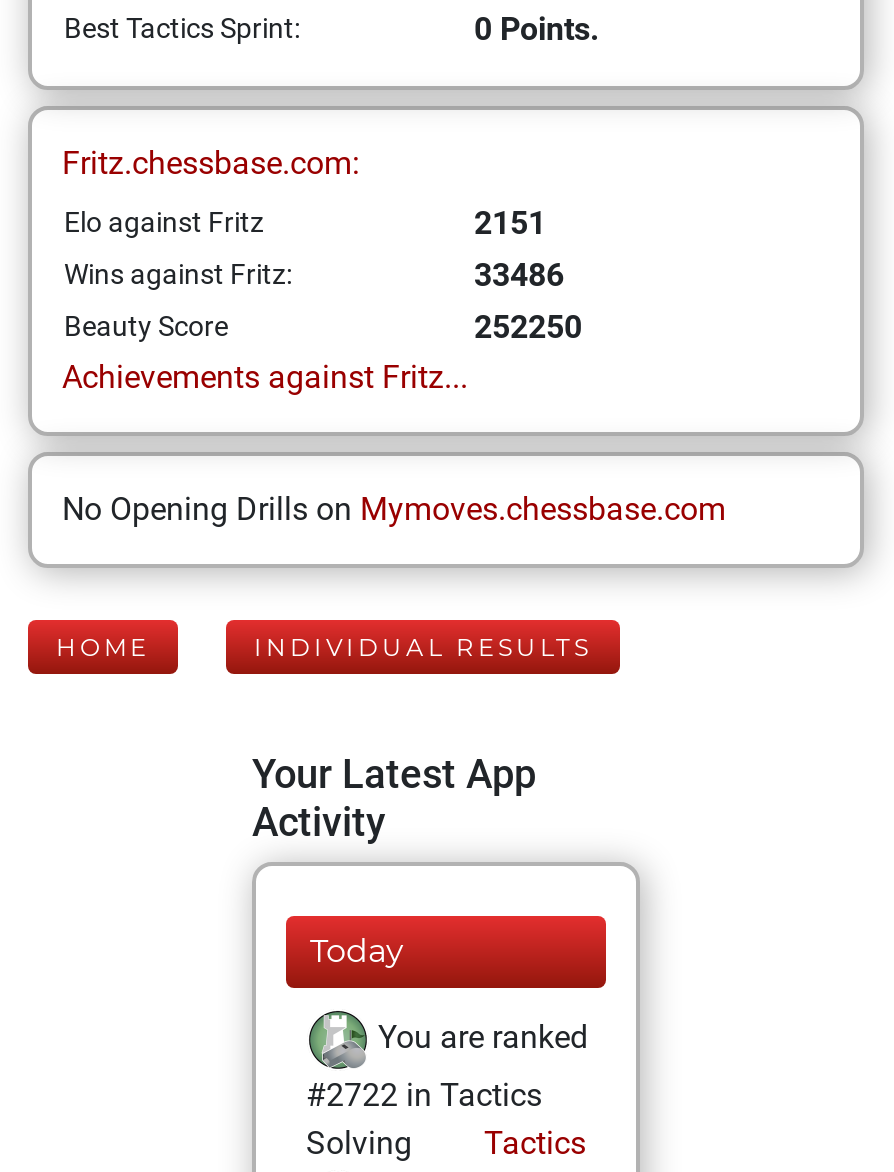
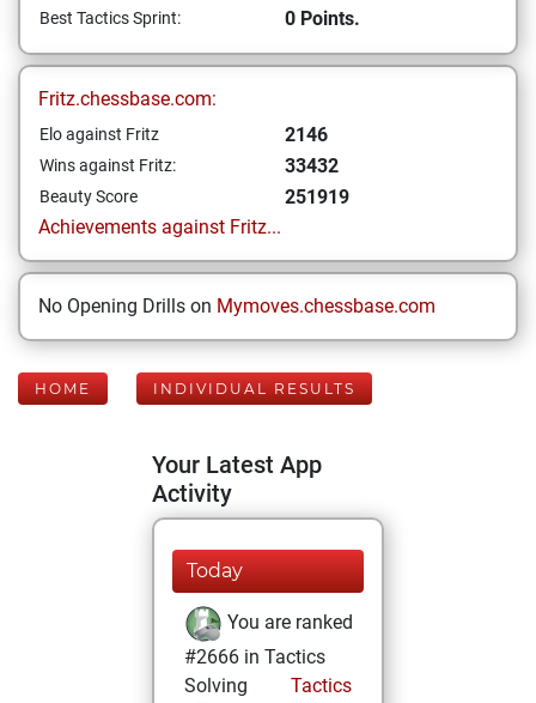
- 2151
+ 2146

- 33486
+ 33432

- 252250
+ 251919

- #2722 in Tactics
+ #2666 in Tactics
